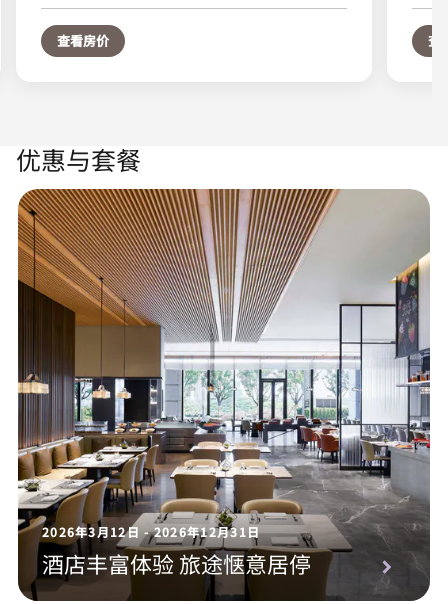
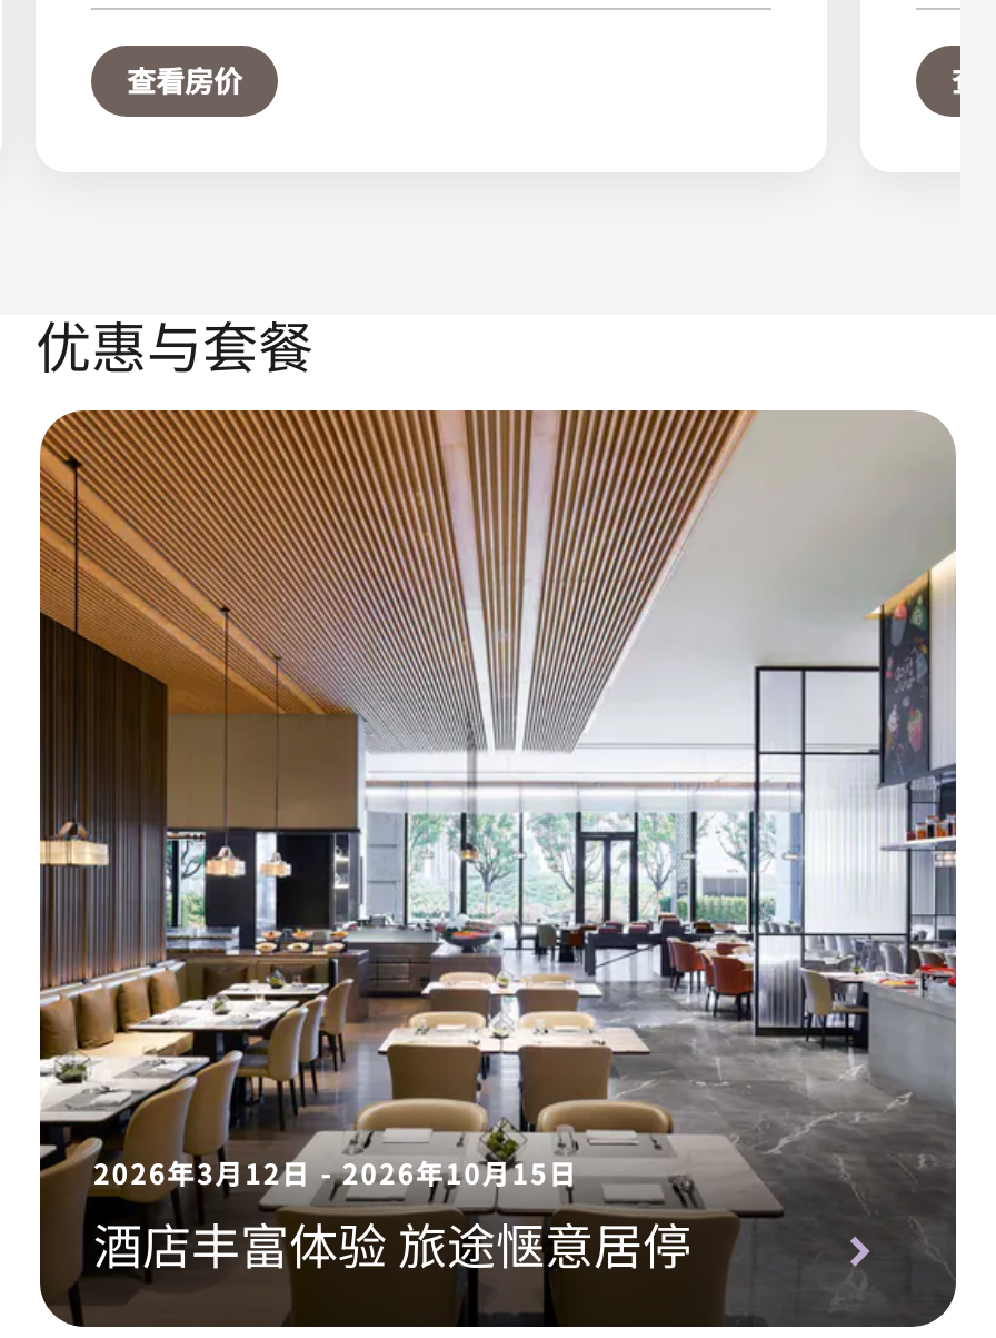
- 2026年3月12日 - 2026年12月31日
+ 2026年3月12日 - 2026年10月15日
